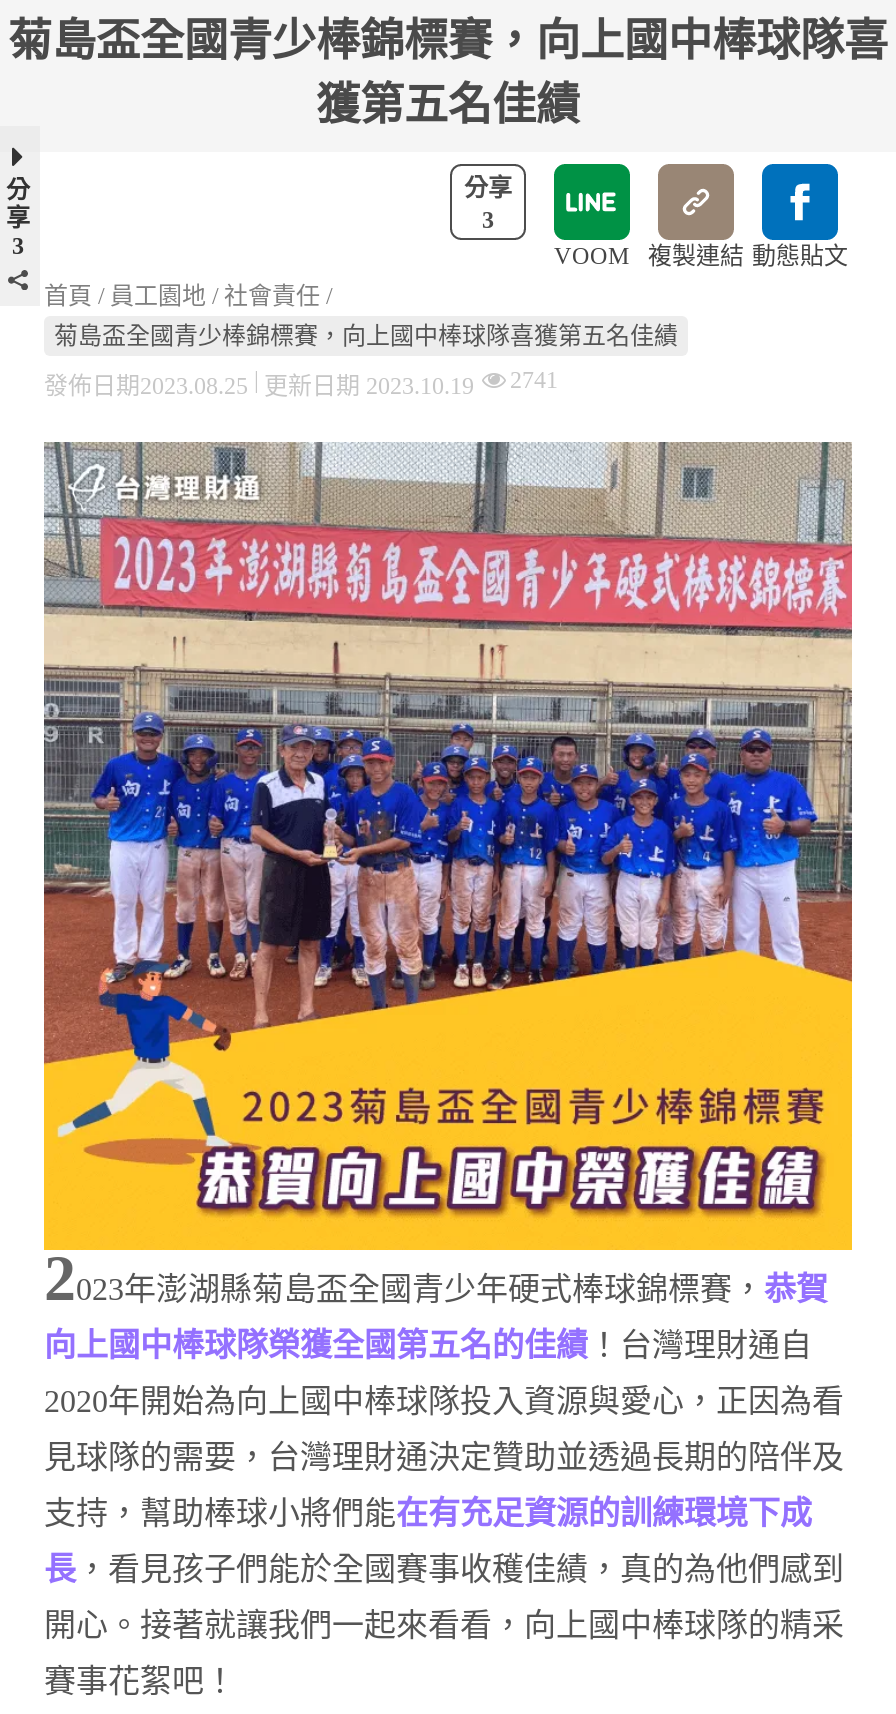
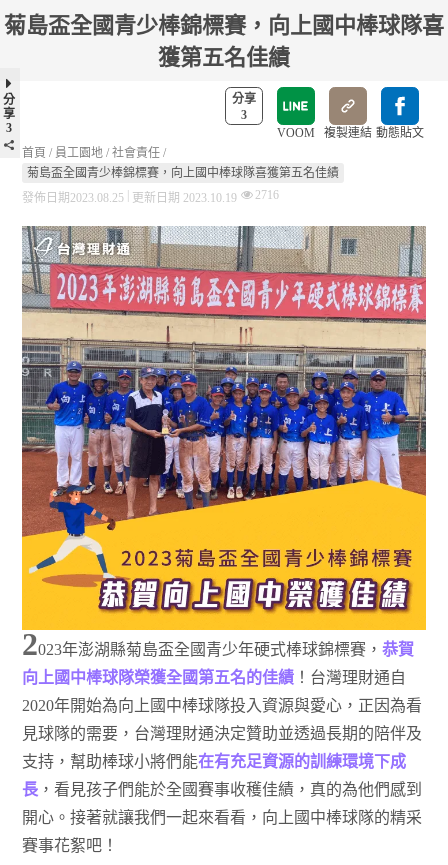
- 發佈日期2023.08.25 更新日期 2023.10.19 2741
+ 發佈日期2023.08.25 更新日期 2023.10.19 2716
